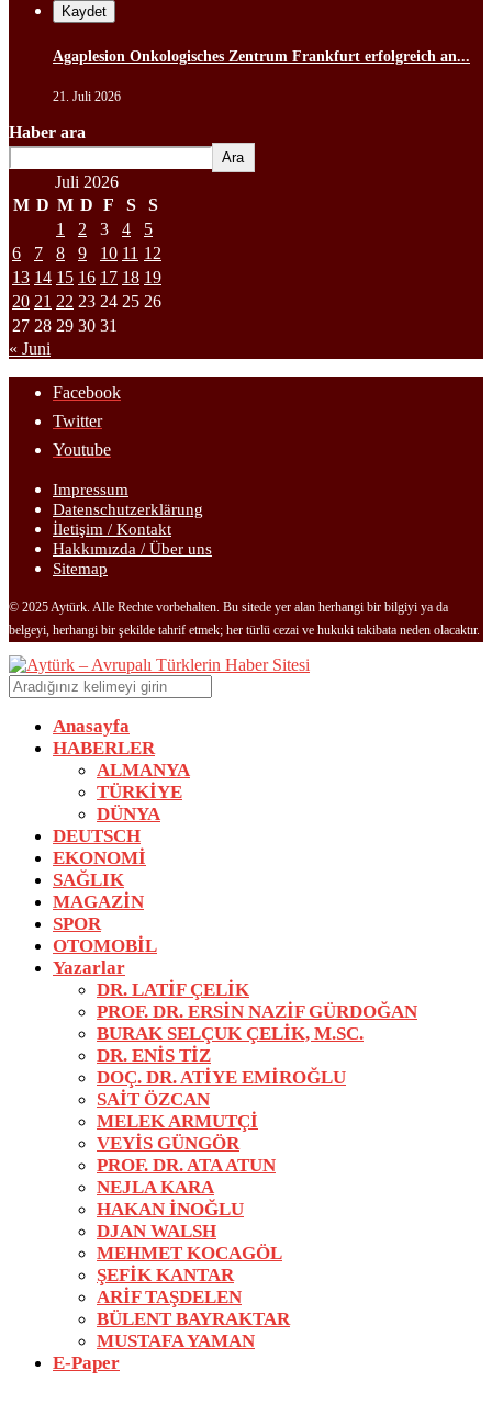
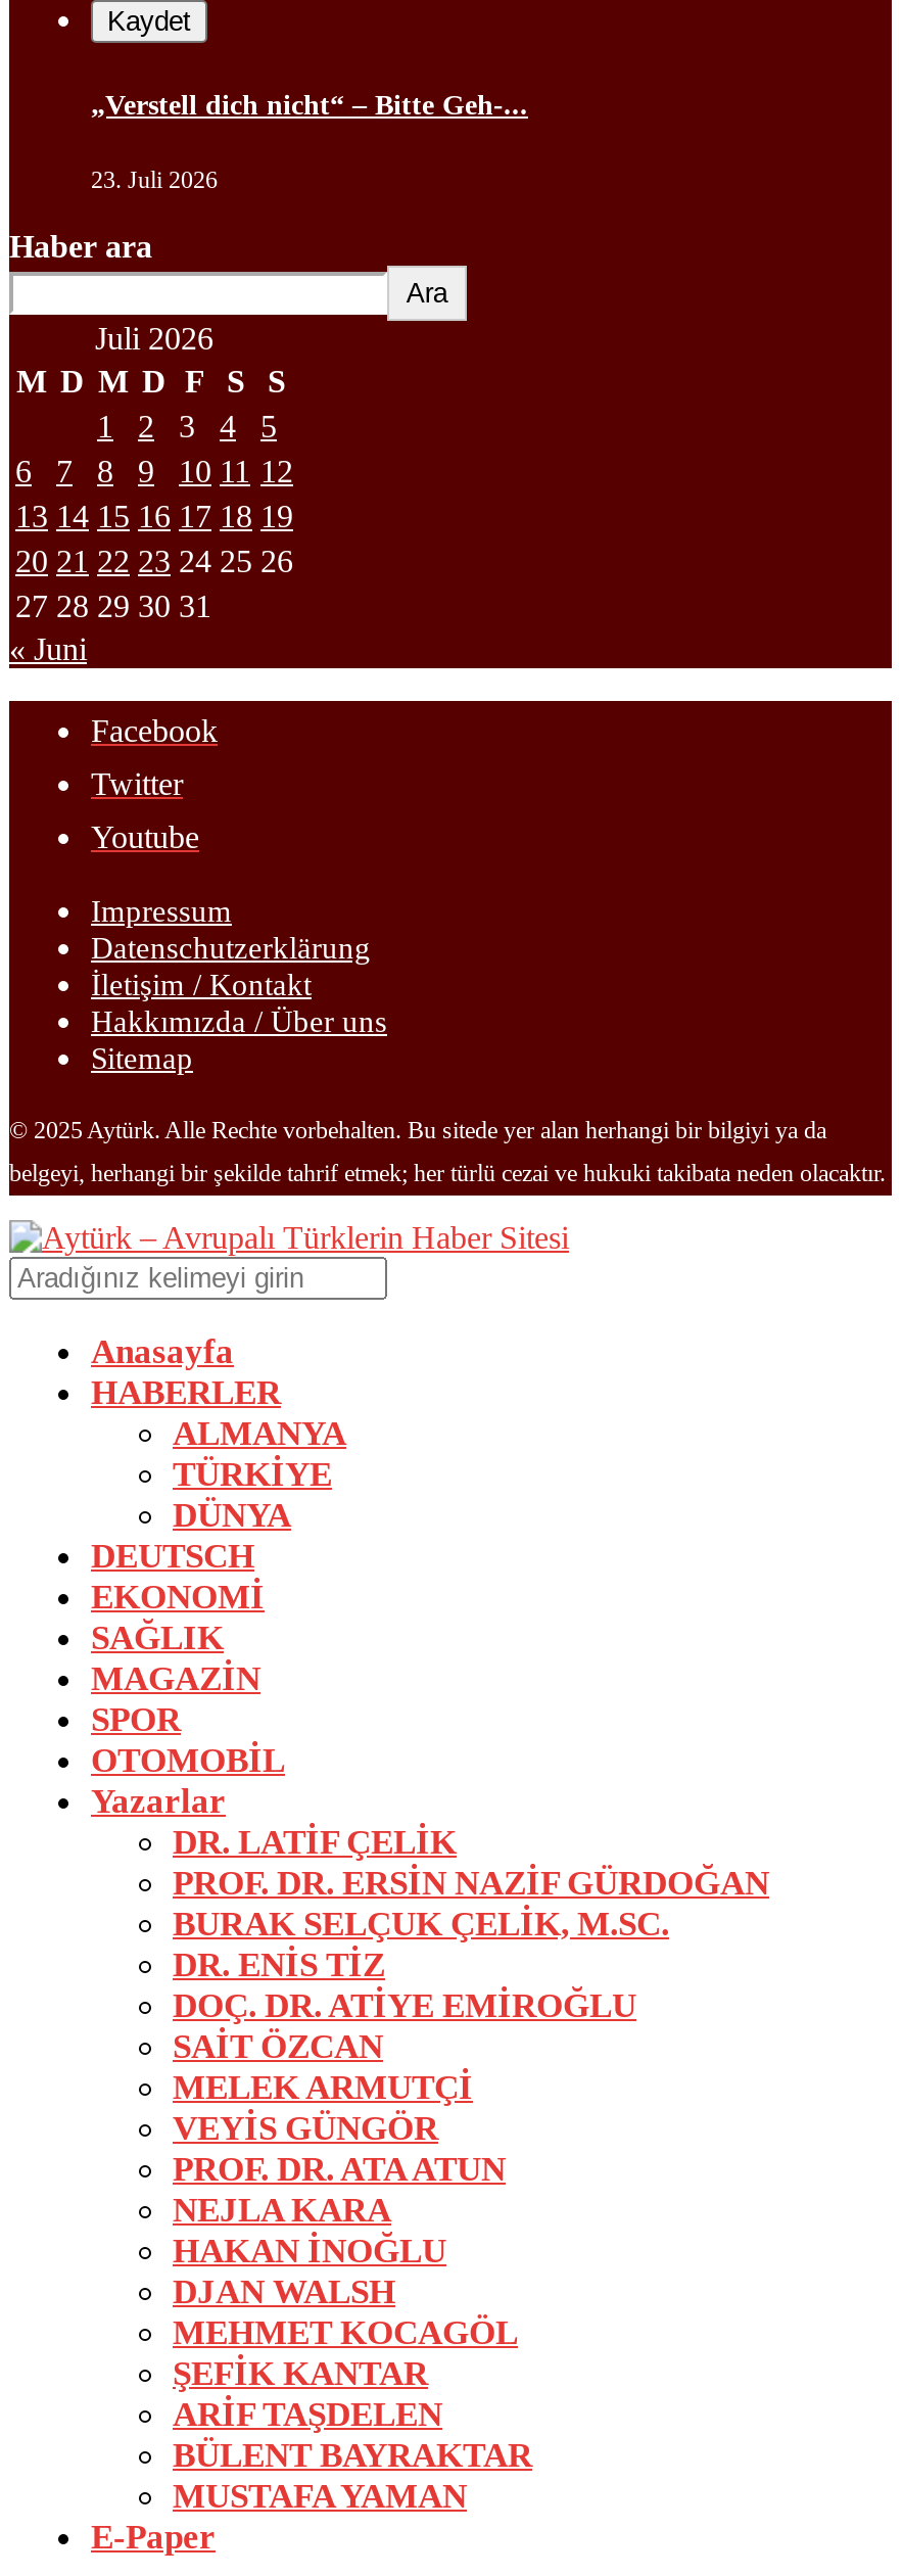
- Agaplesion Onkologisches Zentrum Frankfurt erfolgreich an...
+ „Verstell dich nicht“ – Bitte Geh-...

- 21. Juli 2026
+ 23. Juli 2026
